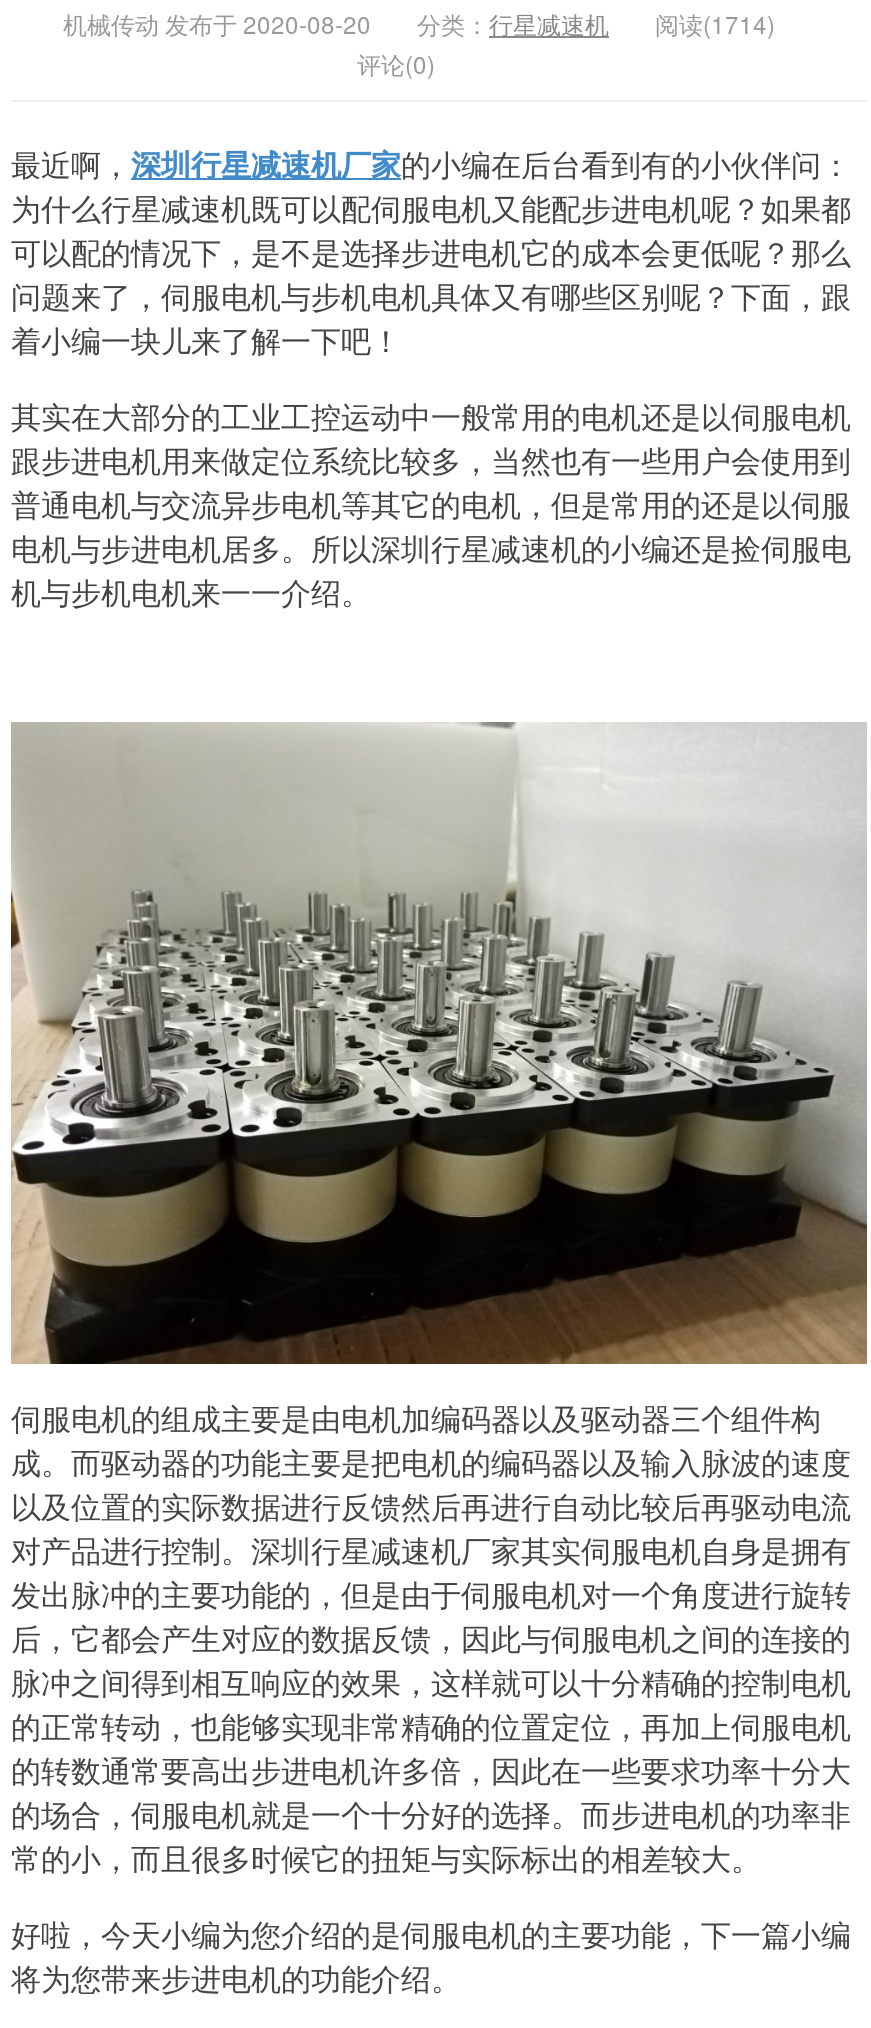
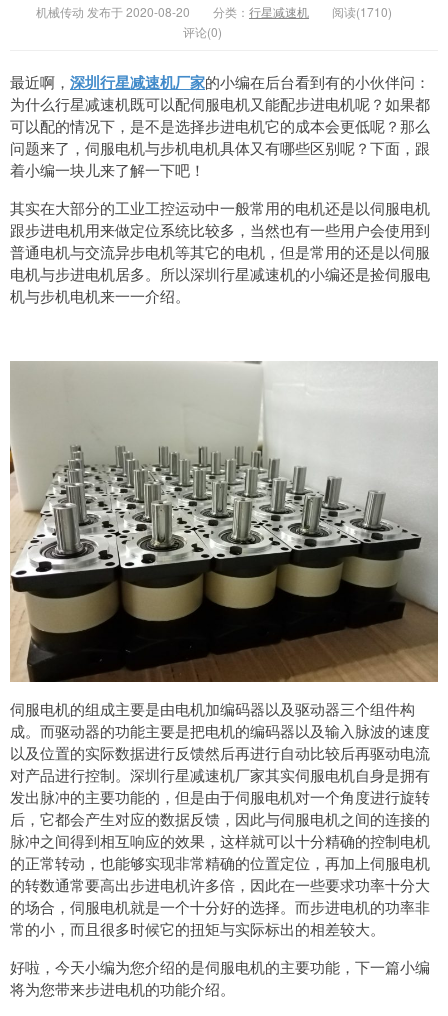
- 机械传动 发布于 2020-08-20 分类：行星减速机 阅读(1714)
+ 机械传动 发布于 2020-08-20 分类：行星减速机 阅读(1710)
